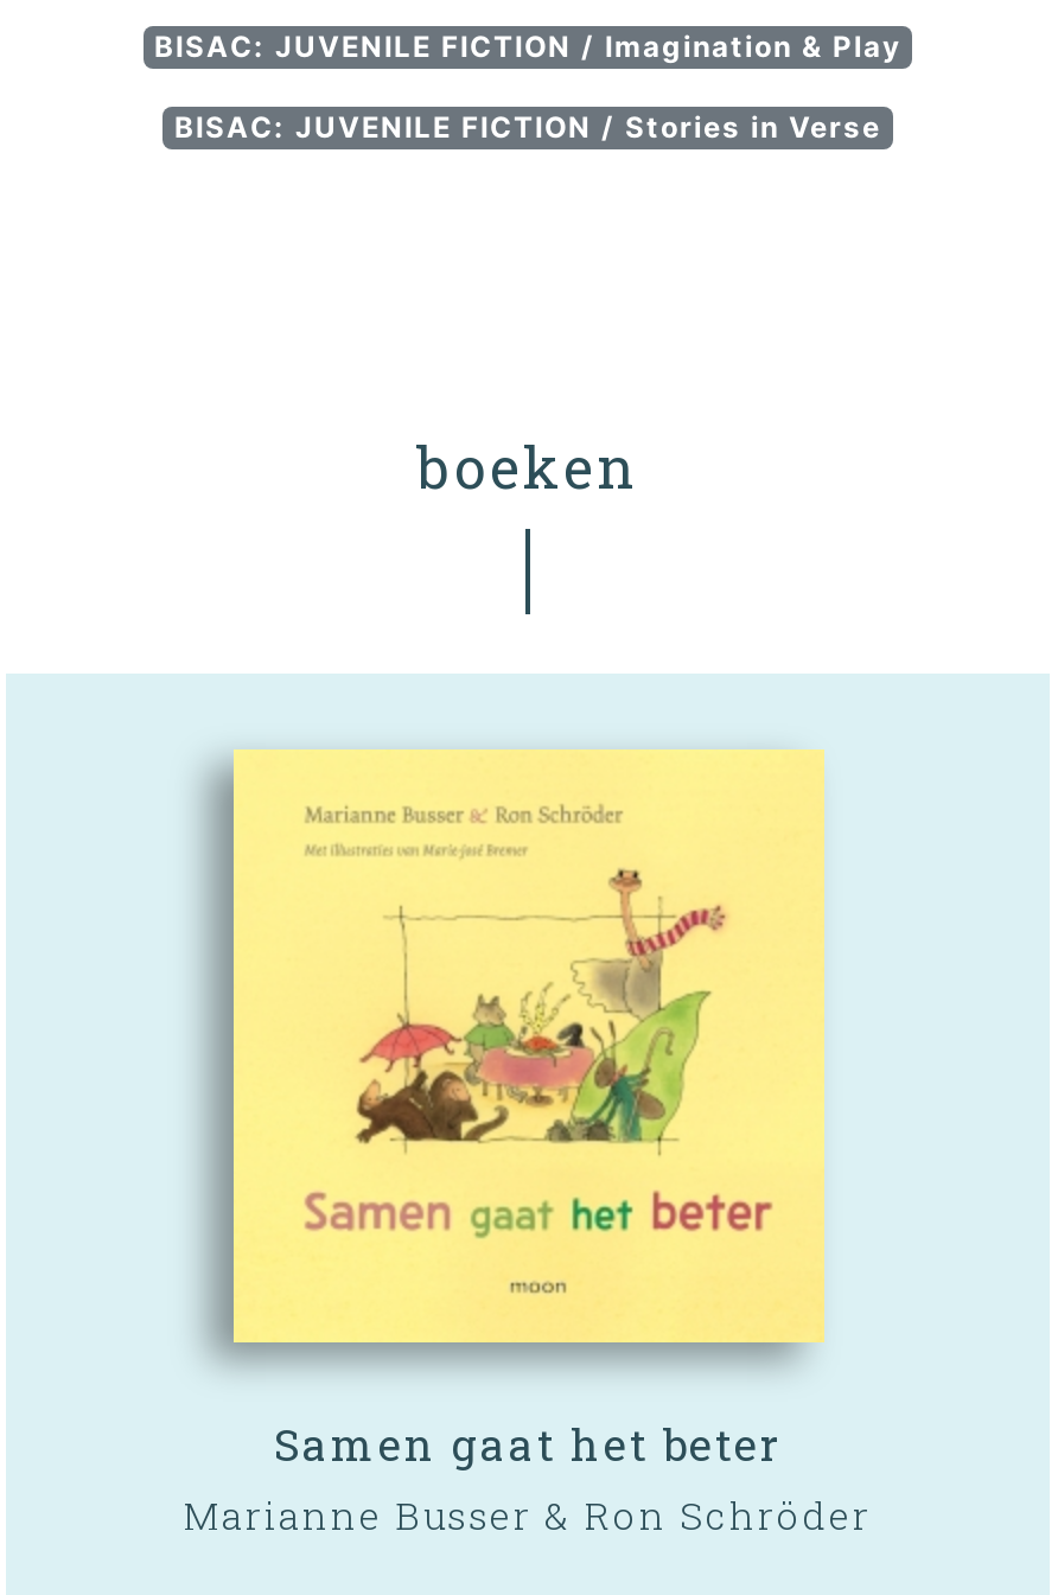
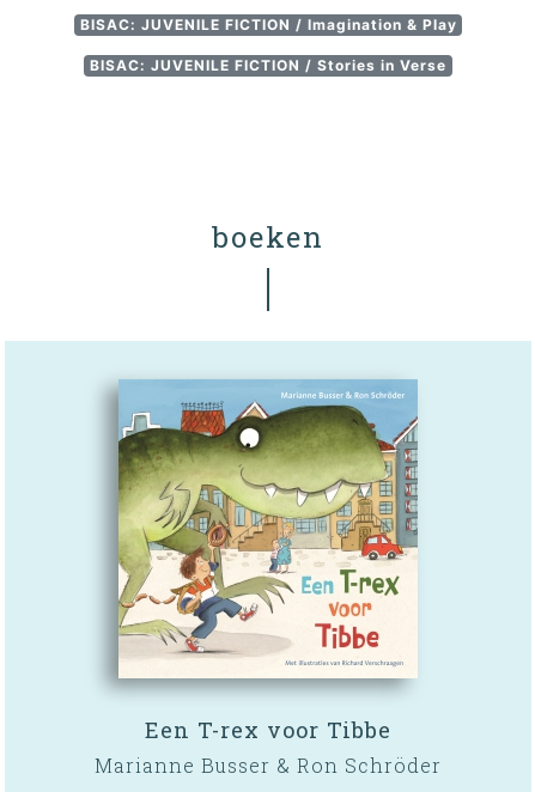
- [image]
- Samen gaat het beter
+ [image]
+ Een T-rex voor Tibbe
